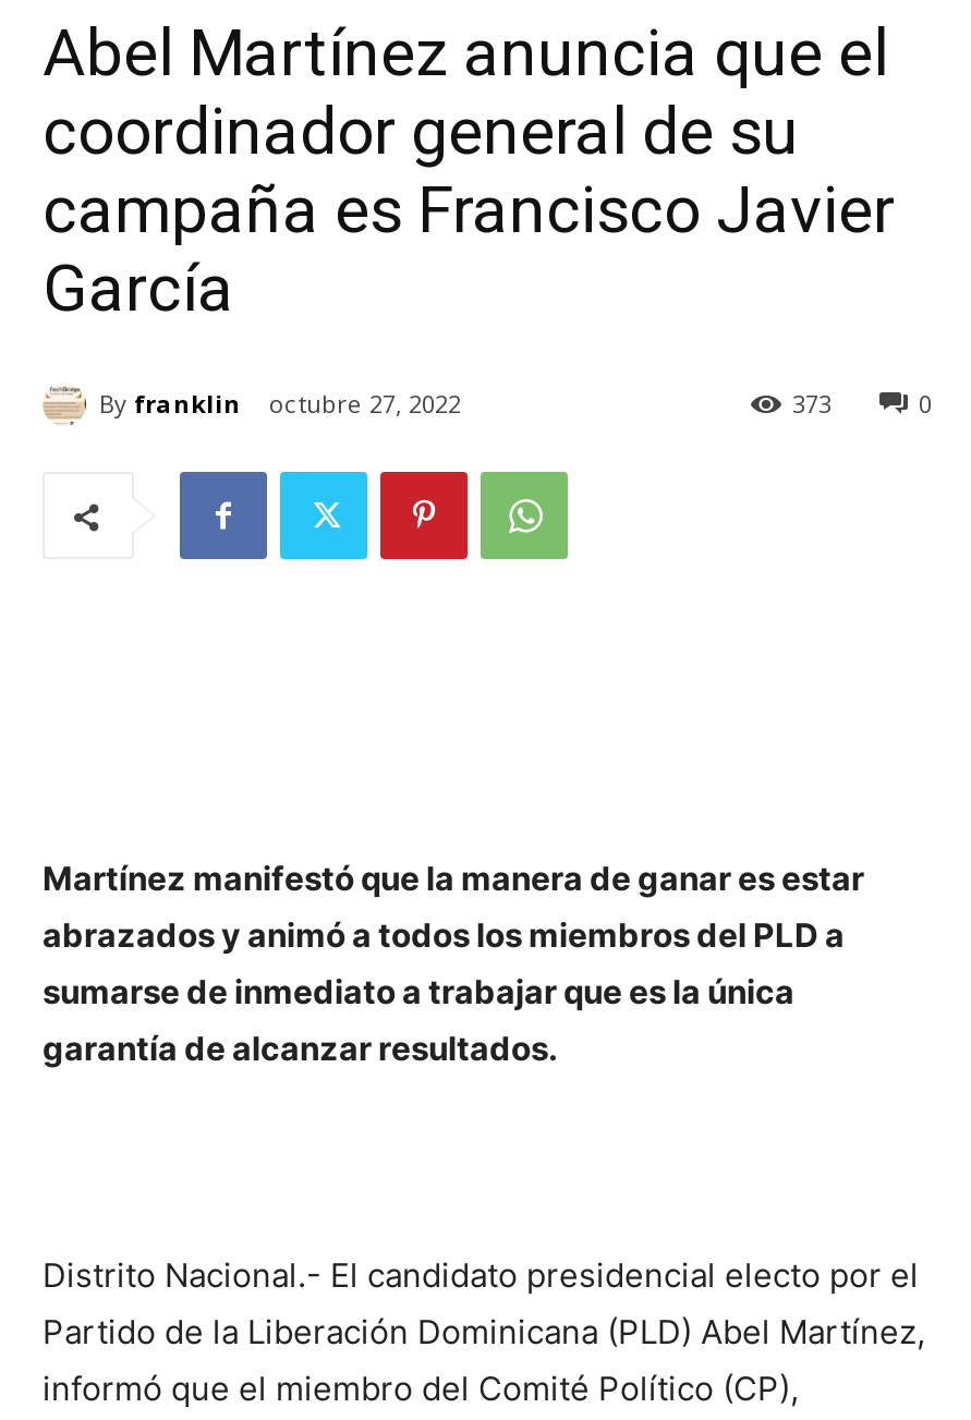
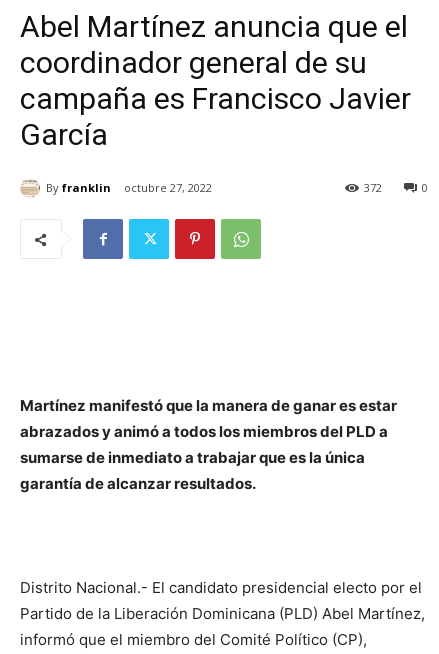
- 373
+ 372
